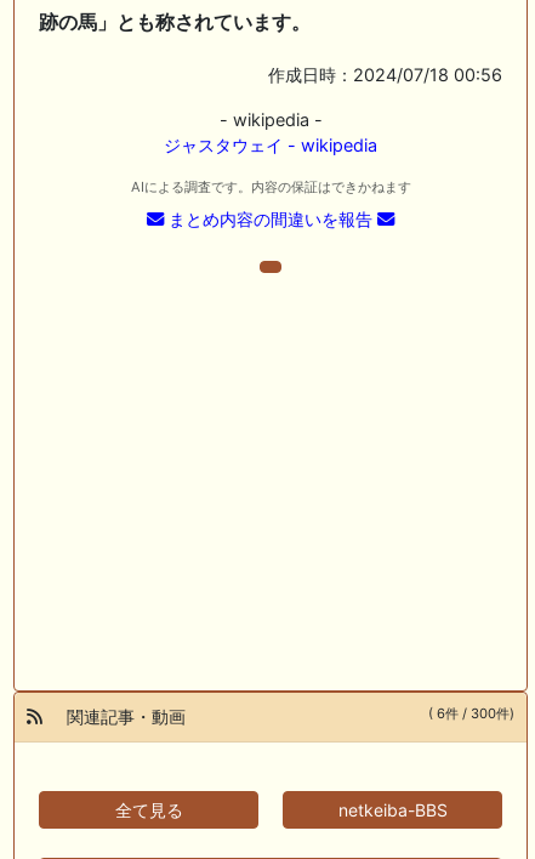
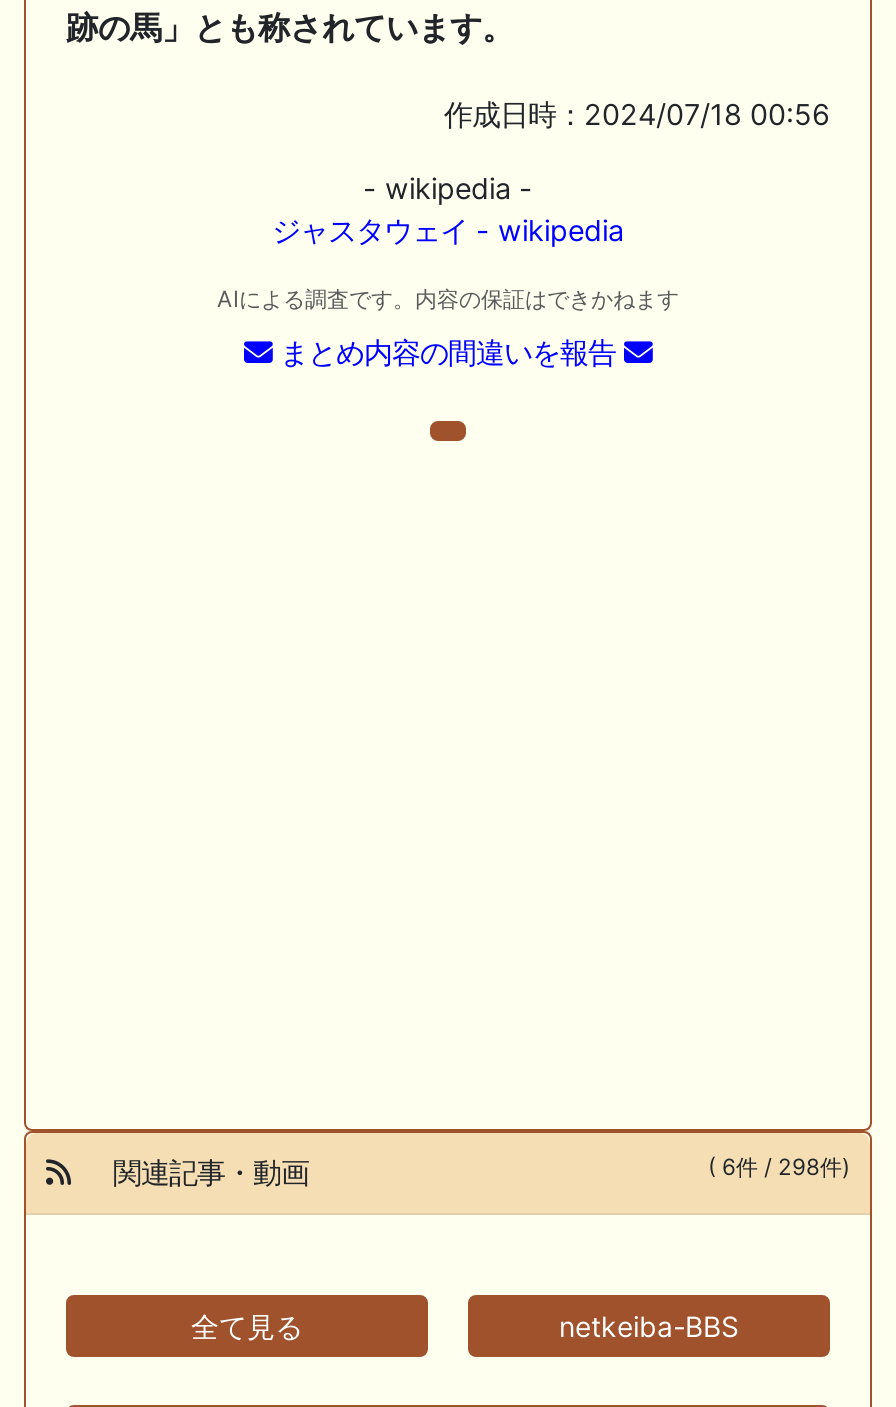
- ( 6件 / 300件)
+ ( 6件 / 298件)
